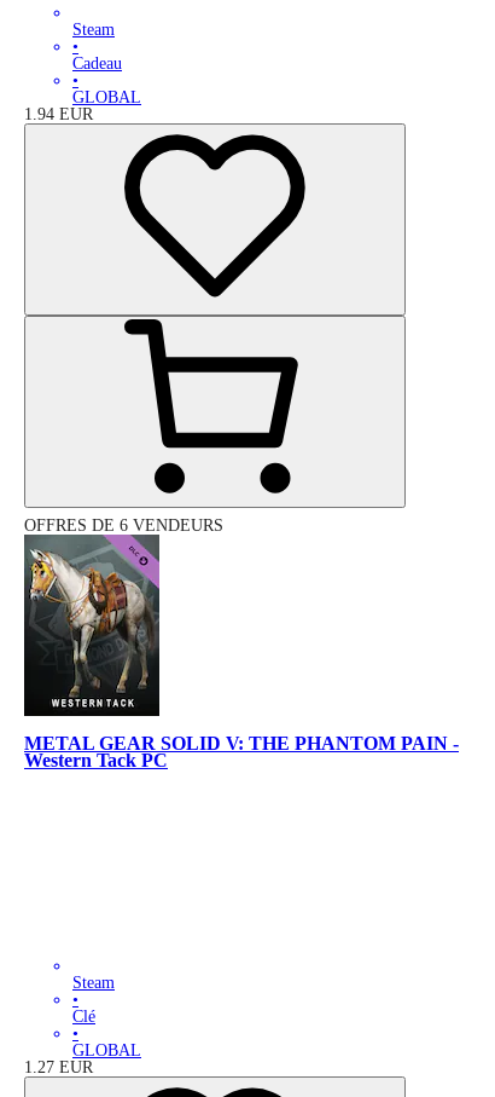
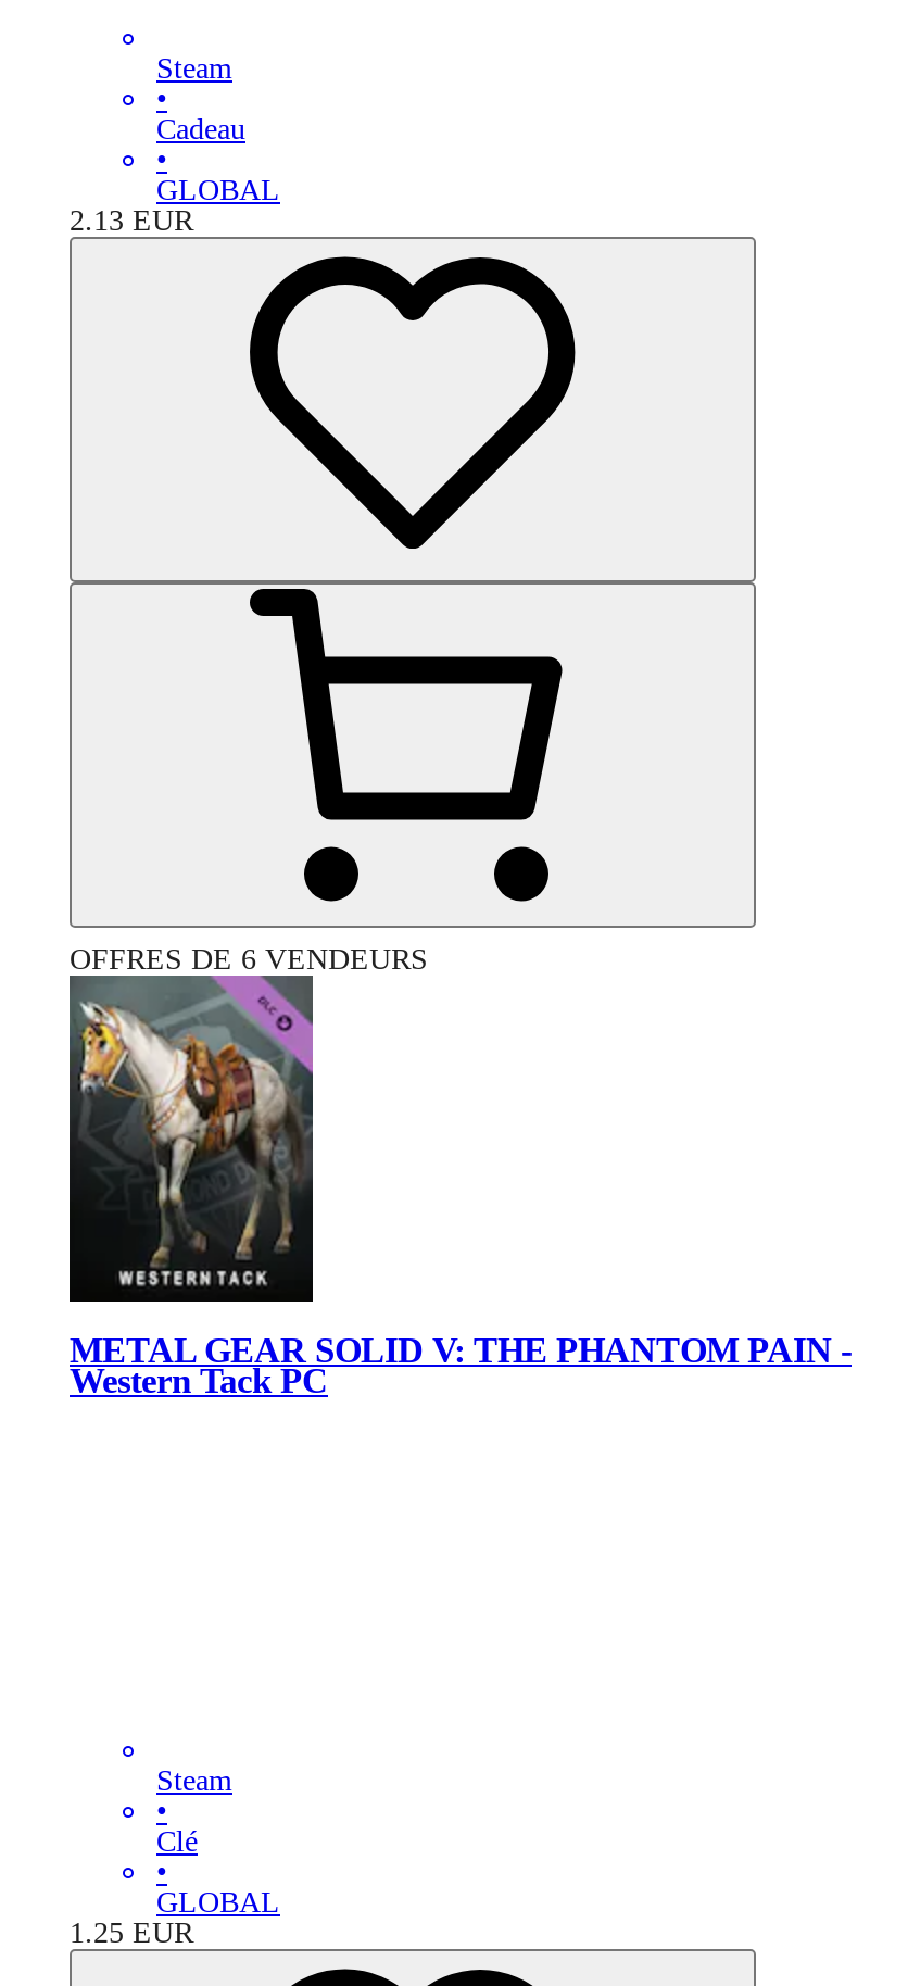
- 1.94 EUR
+ 2.13 EUR

- 1.27 EUR
+ 1.25 EUR
